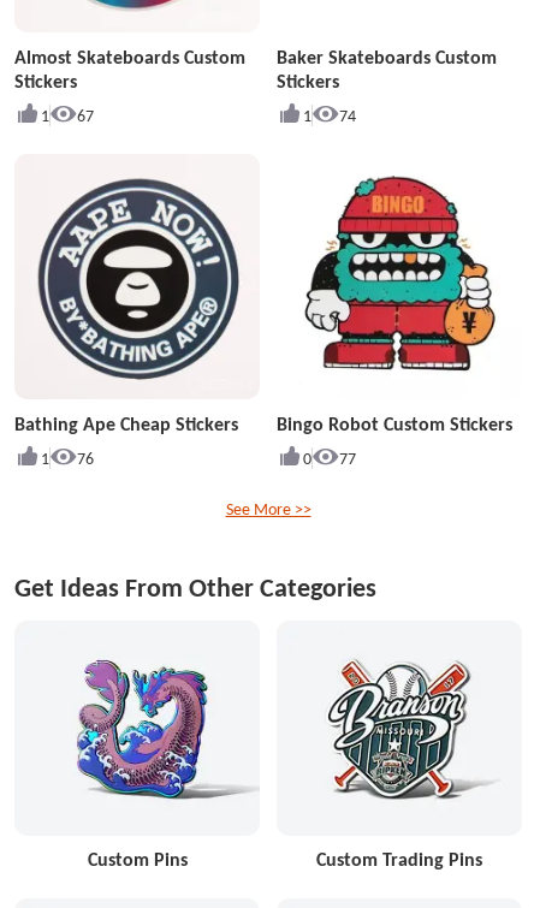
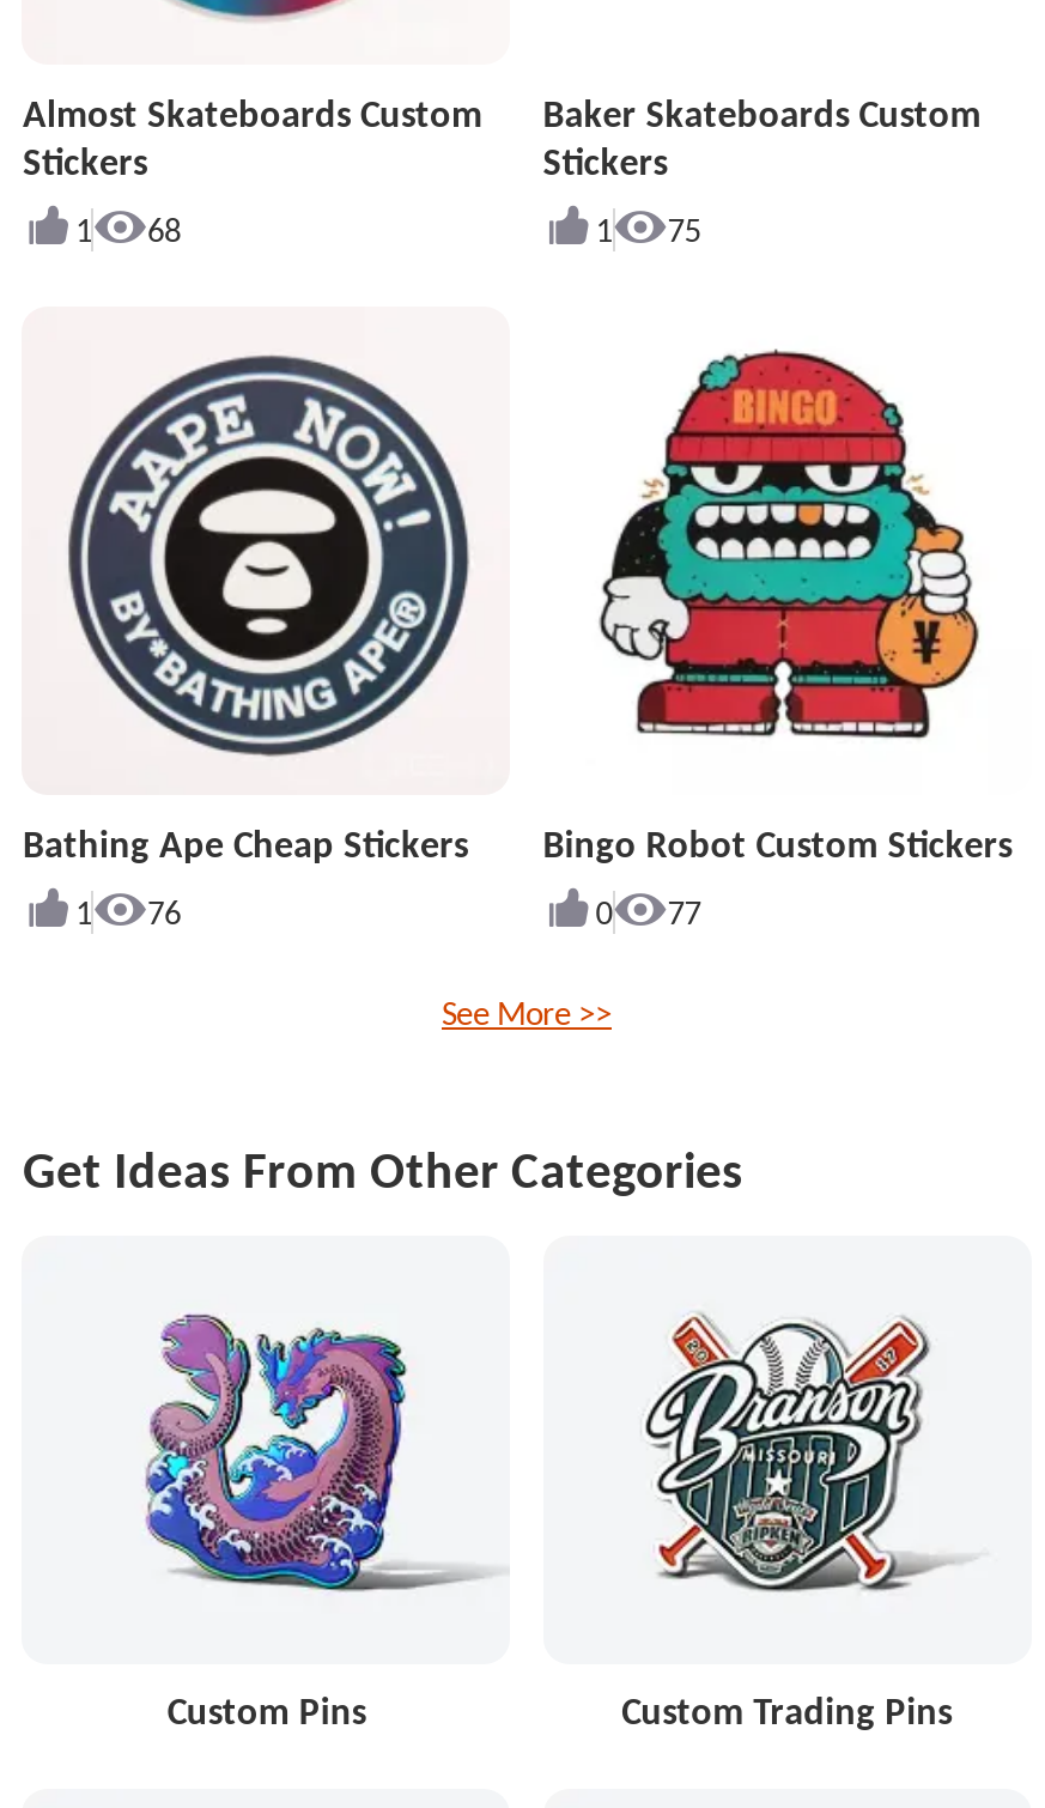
- 1 67
+ 1 68

- 1 74
+ 1 75
